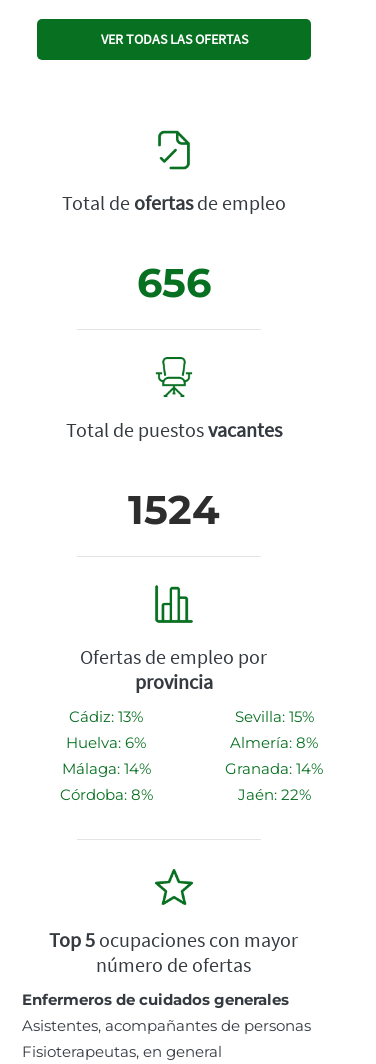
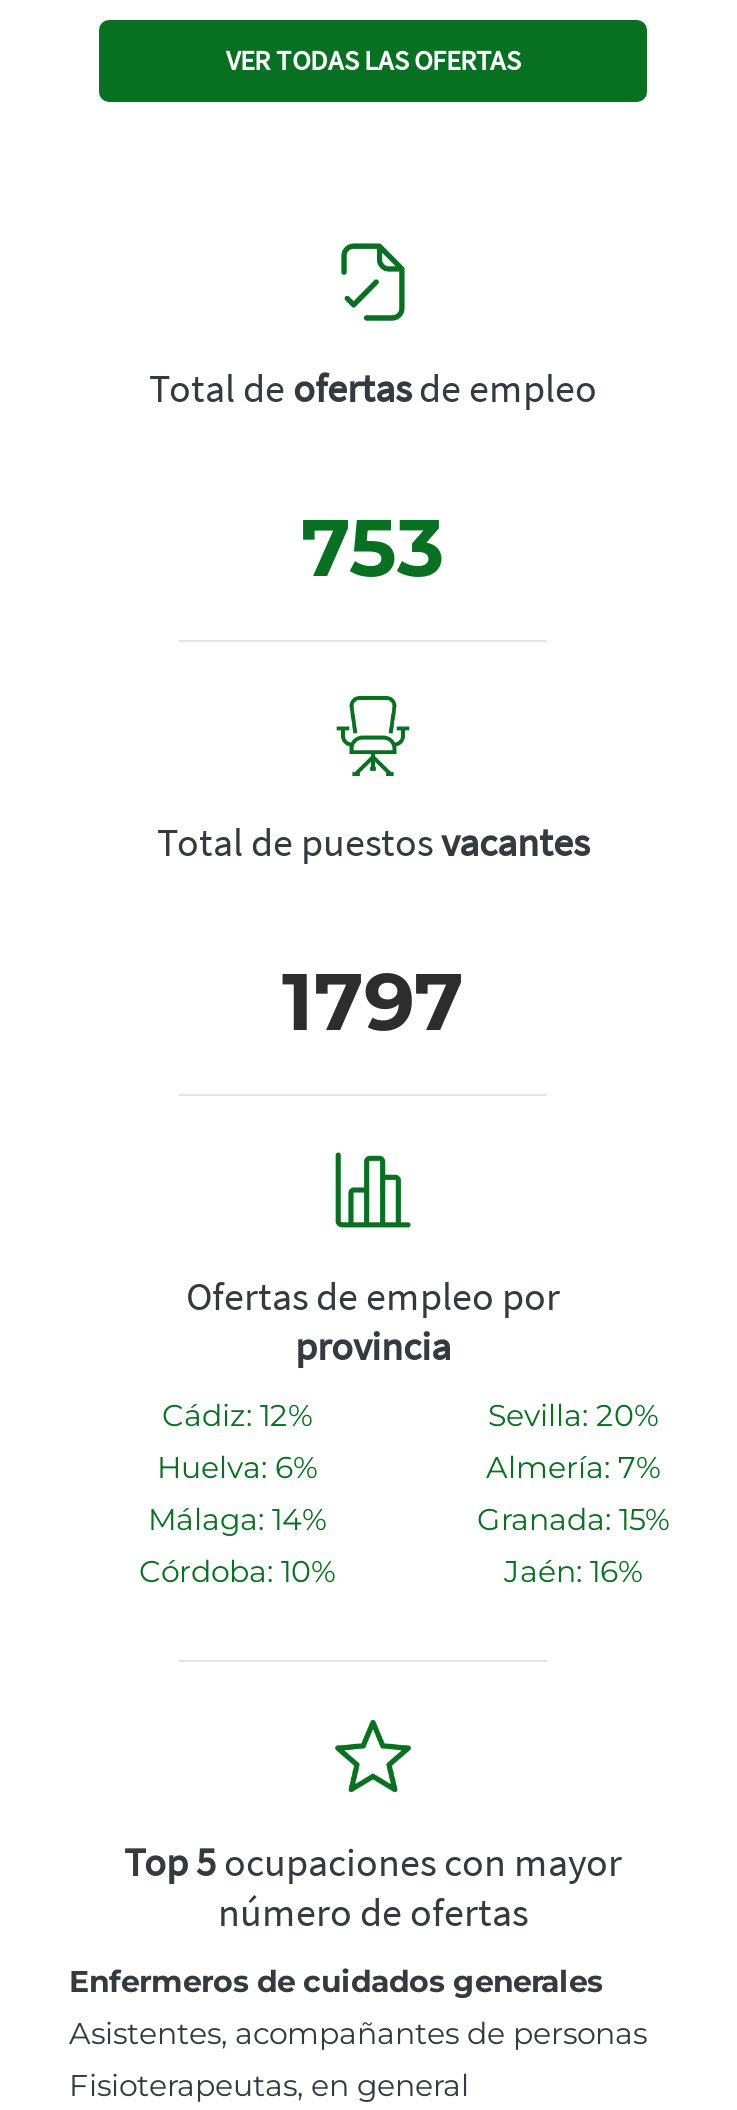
- 656
+ 753

- 1524
+ 1797

- Cádiz: 13%
+ Cádiz: 12%

- Sevilla: 15%
+ Sevilla: 20%

- Almería: 8%
+ Almería: 7%

- Granada: 14%
+ Granada: 15%

- Córdoba: 8%
+ Córdoba: 10%

- Jaén: 22%
+ Jaén: 16%
